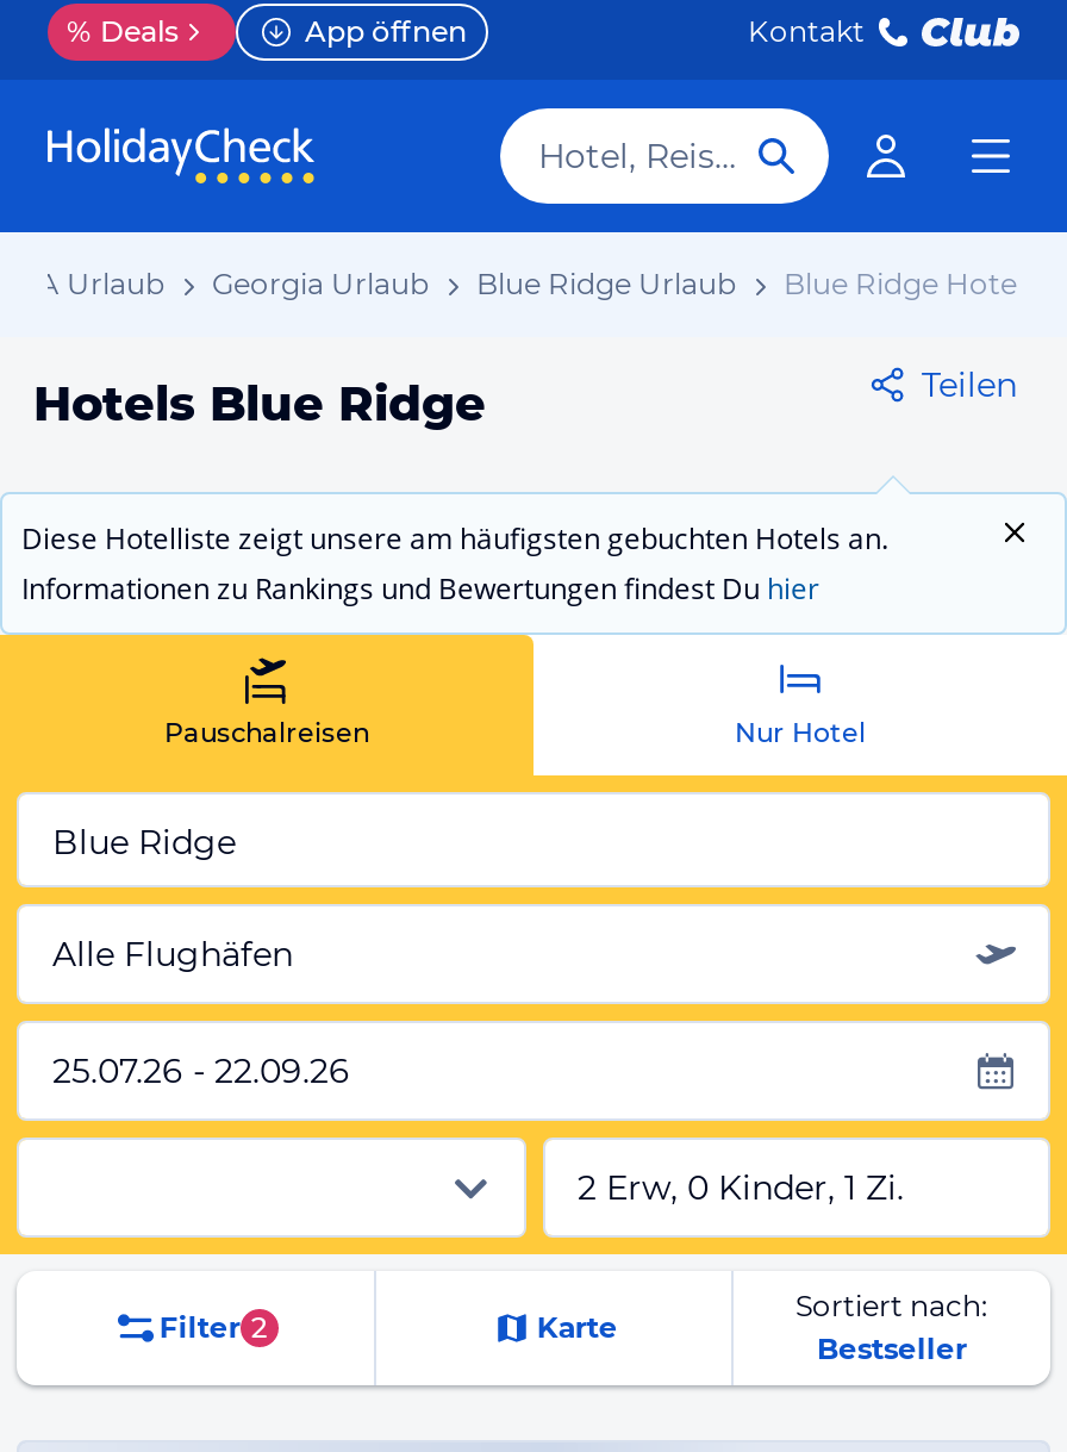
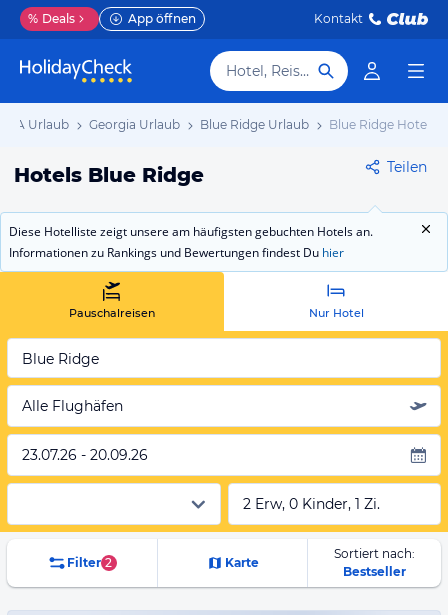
- 25.07.26 - 22.09.26
+ 23.07.26 - 20.09.26
